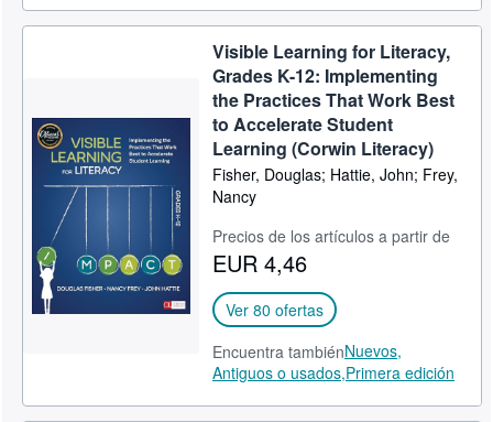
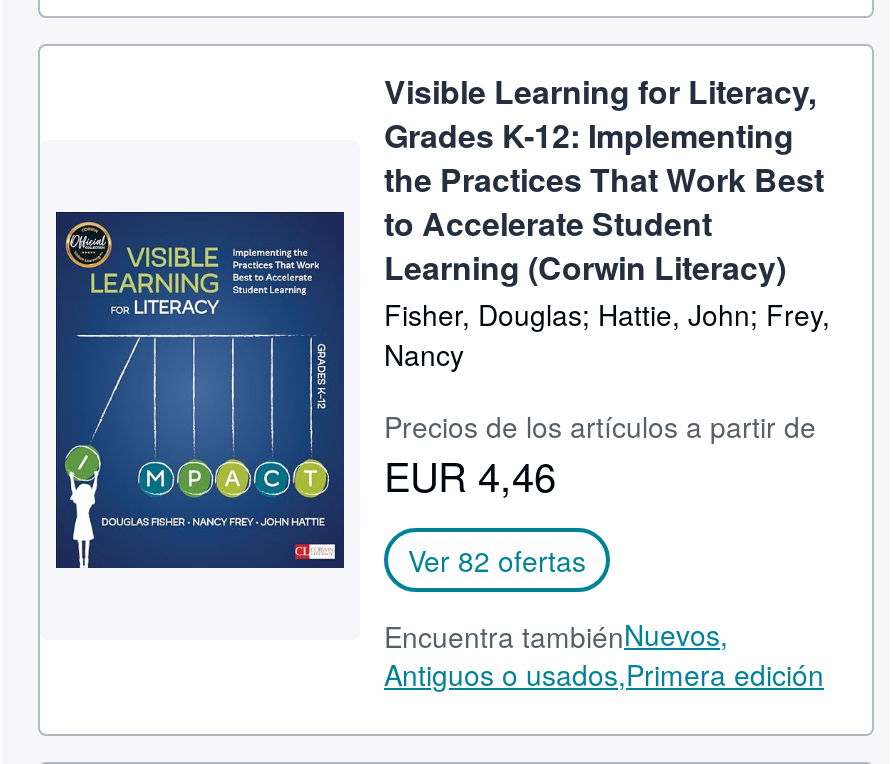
- Ver 80 ofertas
+ Ver 82 ofertas
